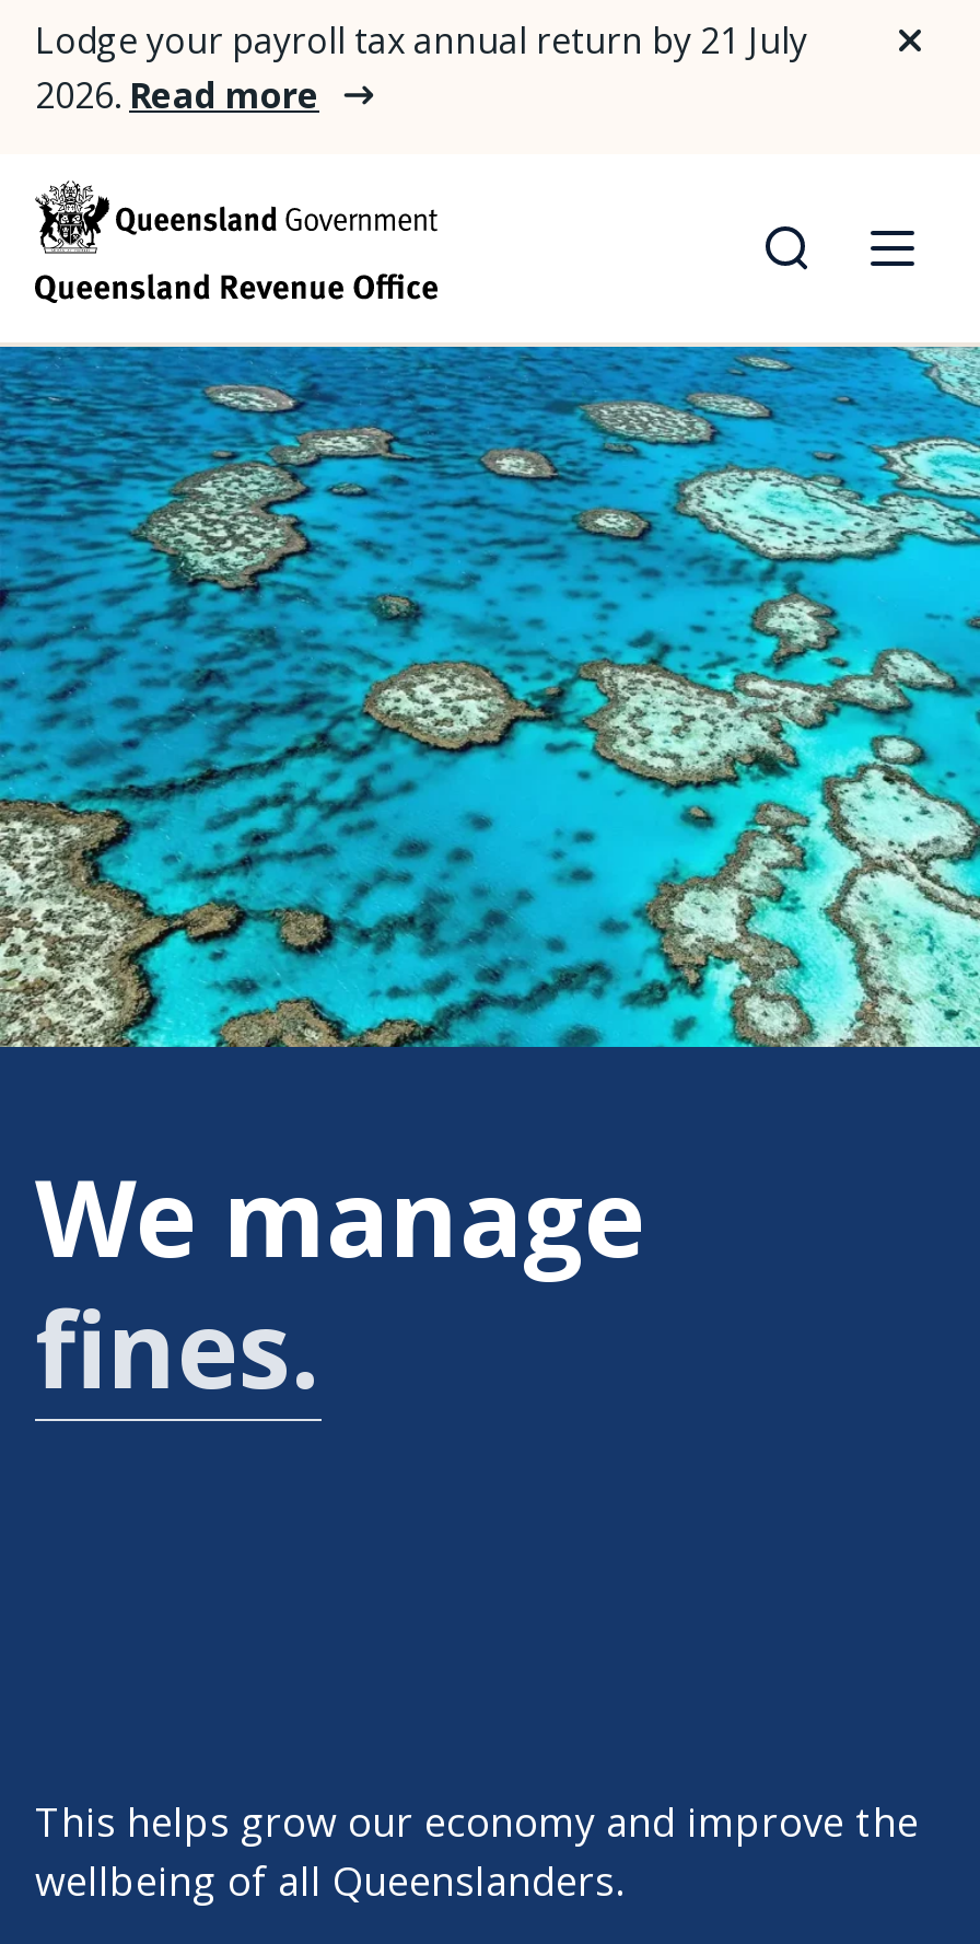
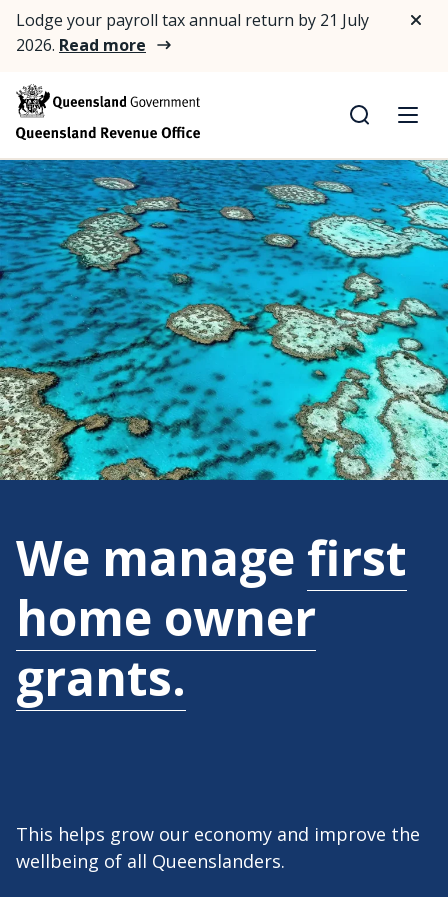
- We manage
- fines.
+ We manage first
+ home owner
+ grants.
